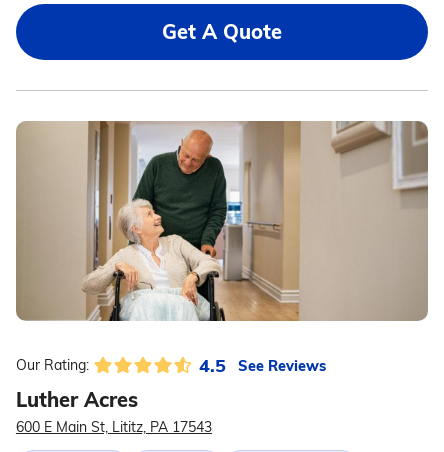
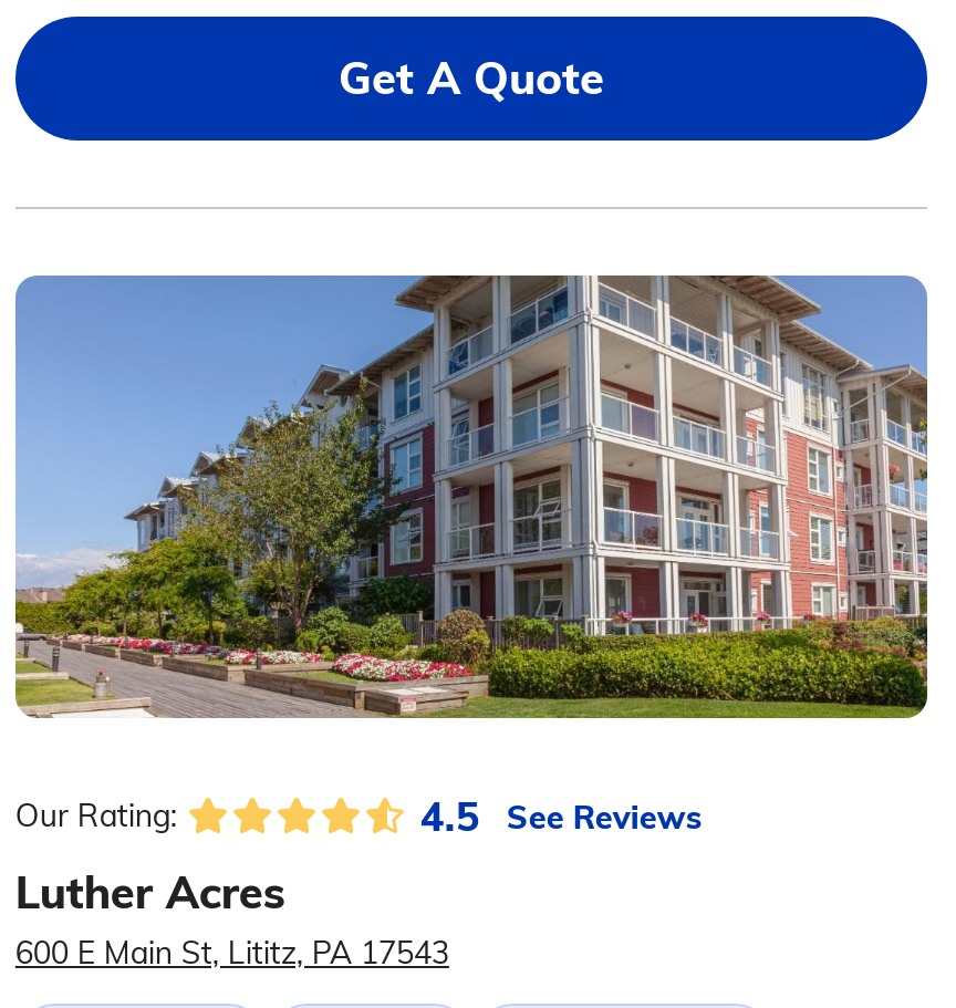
- [image]
+ [image]
